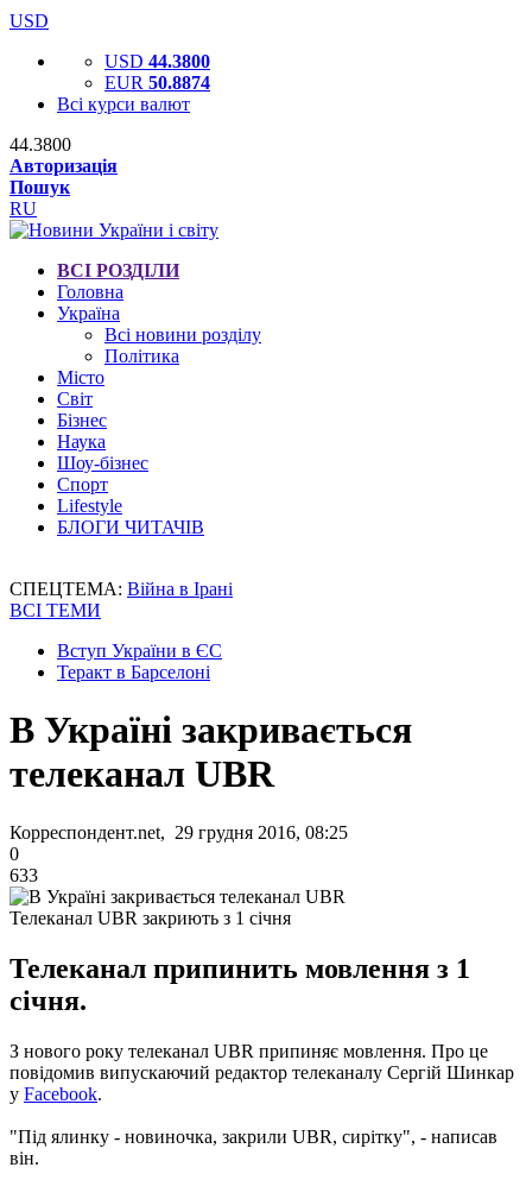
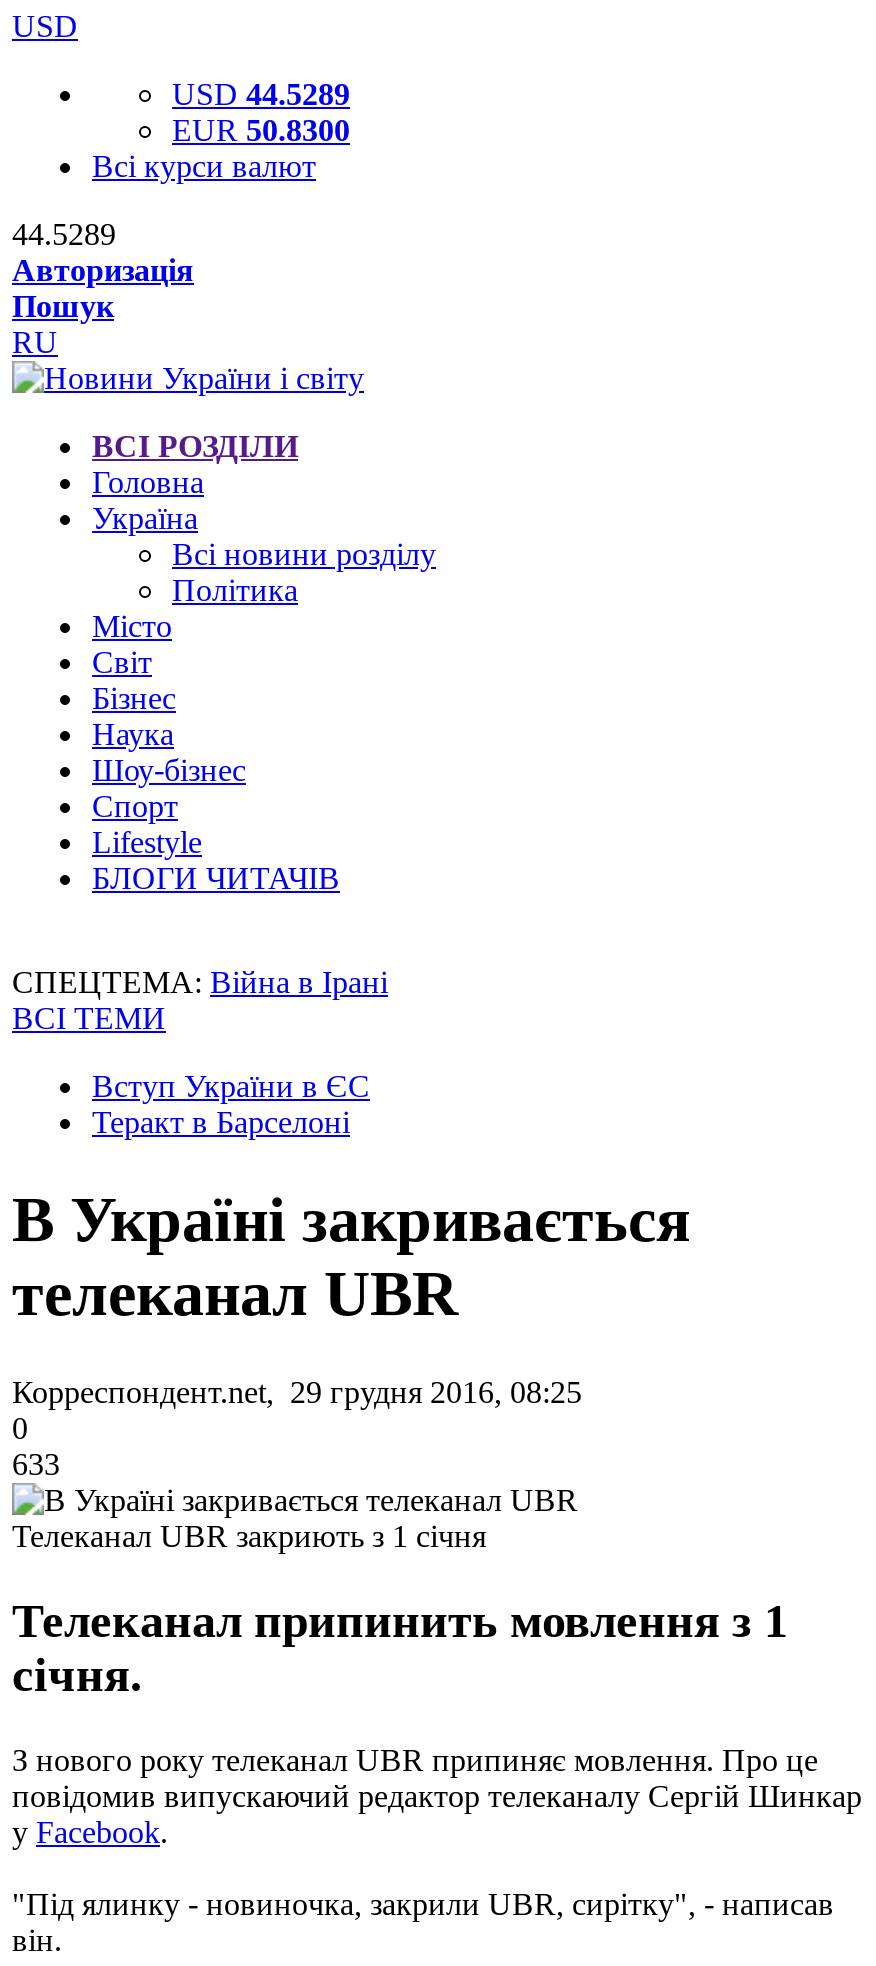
- USD 44.3800
+ USD 44.5289

- EUR 50.8874
+ EUR 50.8300

- 44.3800
+ 44.5289
